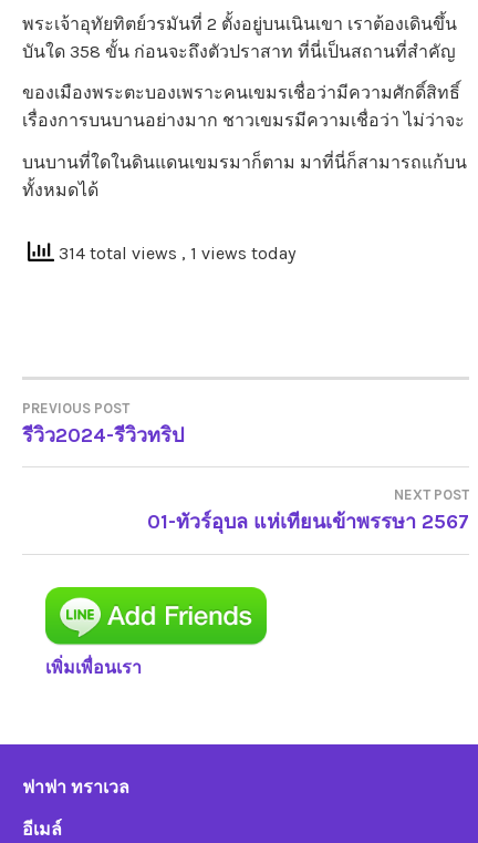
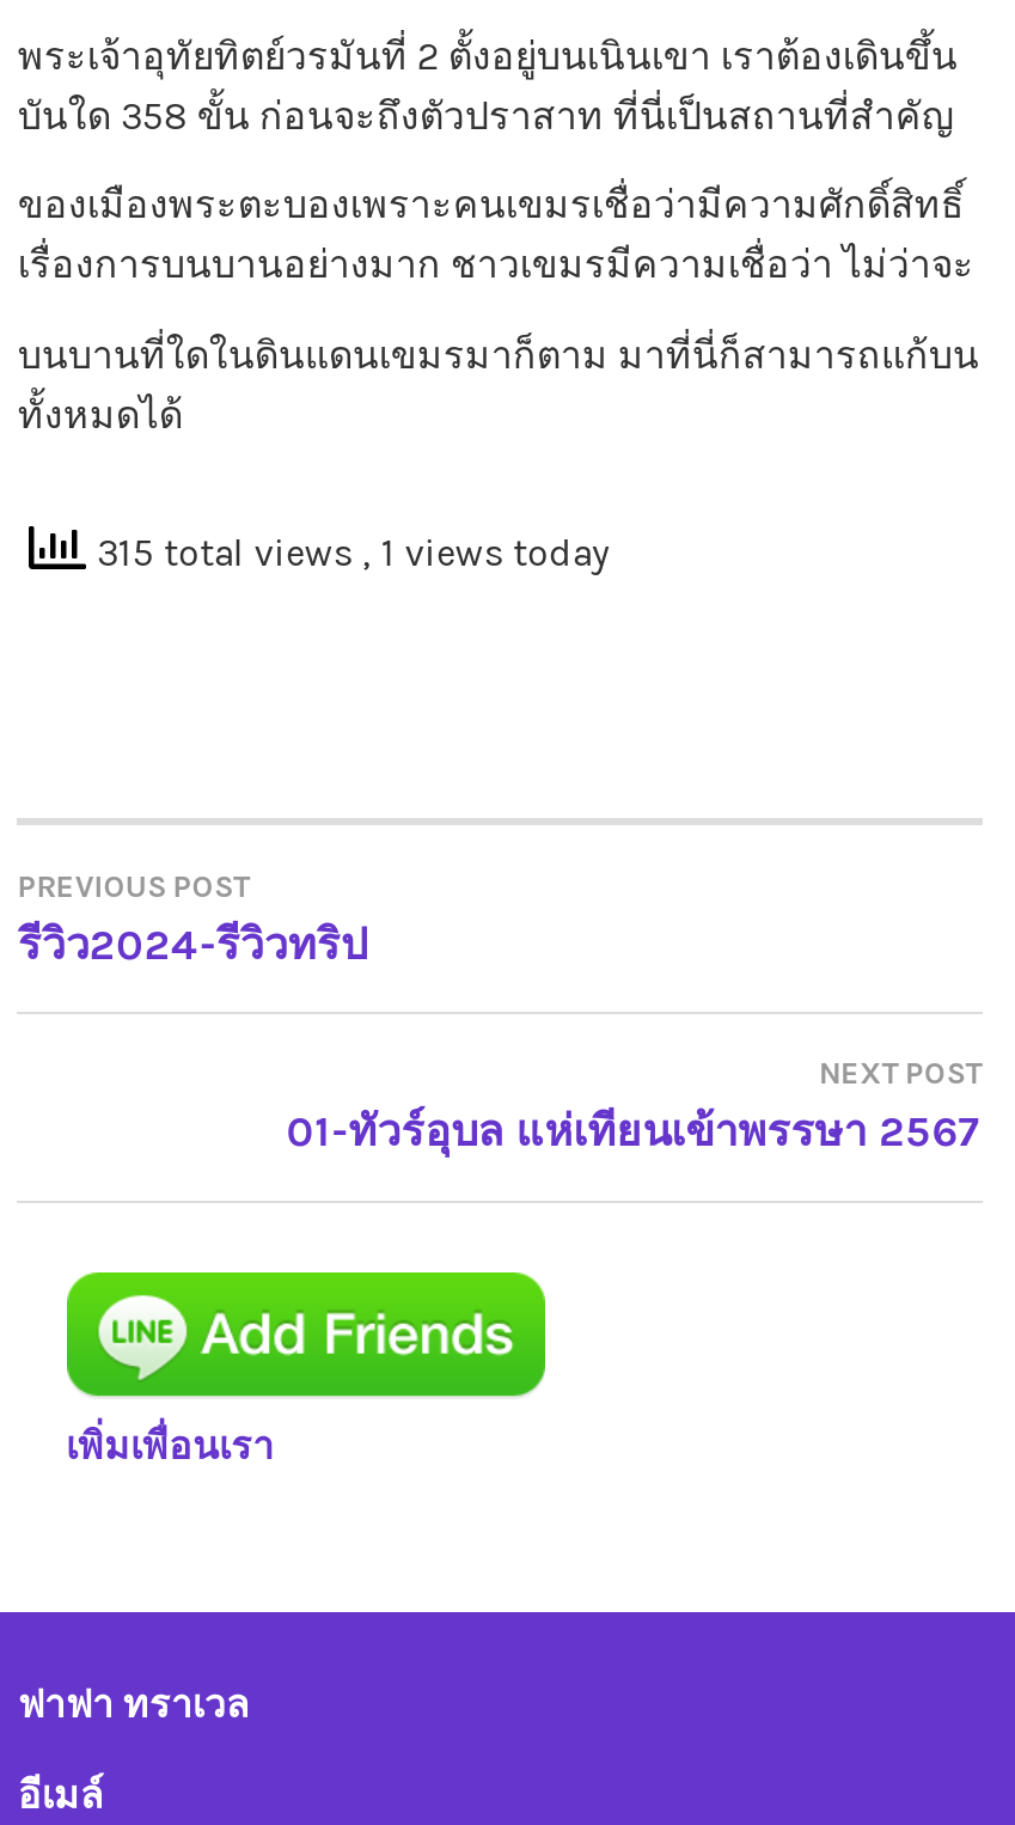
- 314 total views, 1 views today
+ 315 total views, 1 views today
